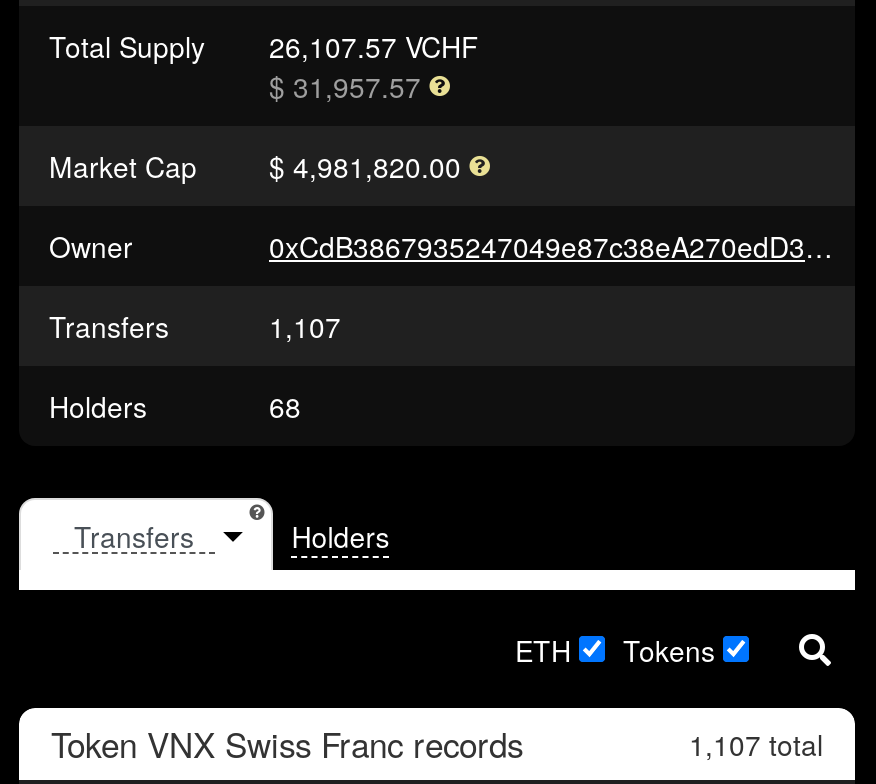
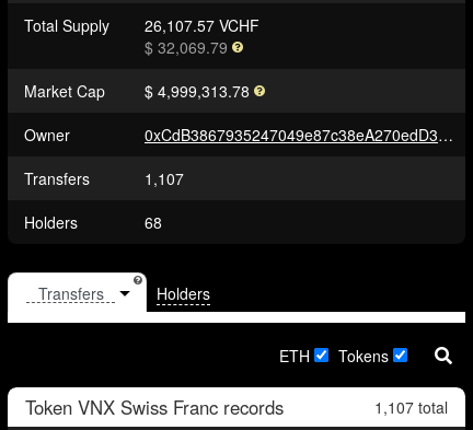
- $ 31,957.57
+ $ 32,069.79

- Market Cap $ 4,981,820.00
+ Market Cap $ 4,999,313.78
